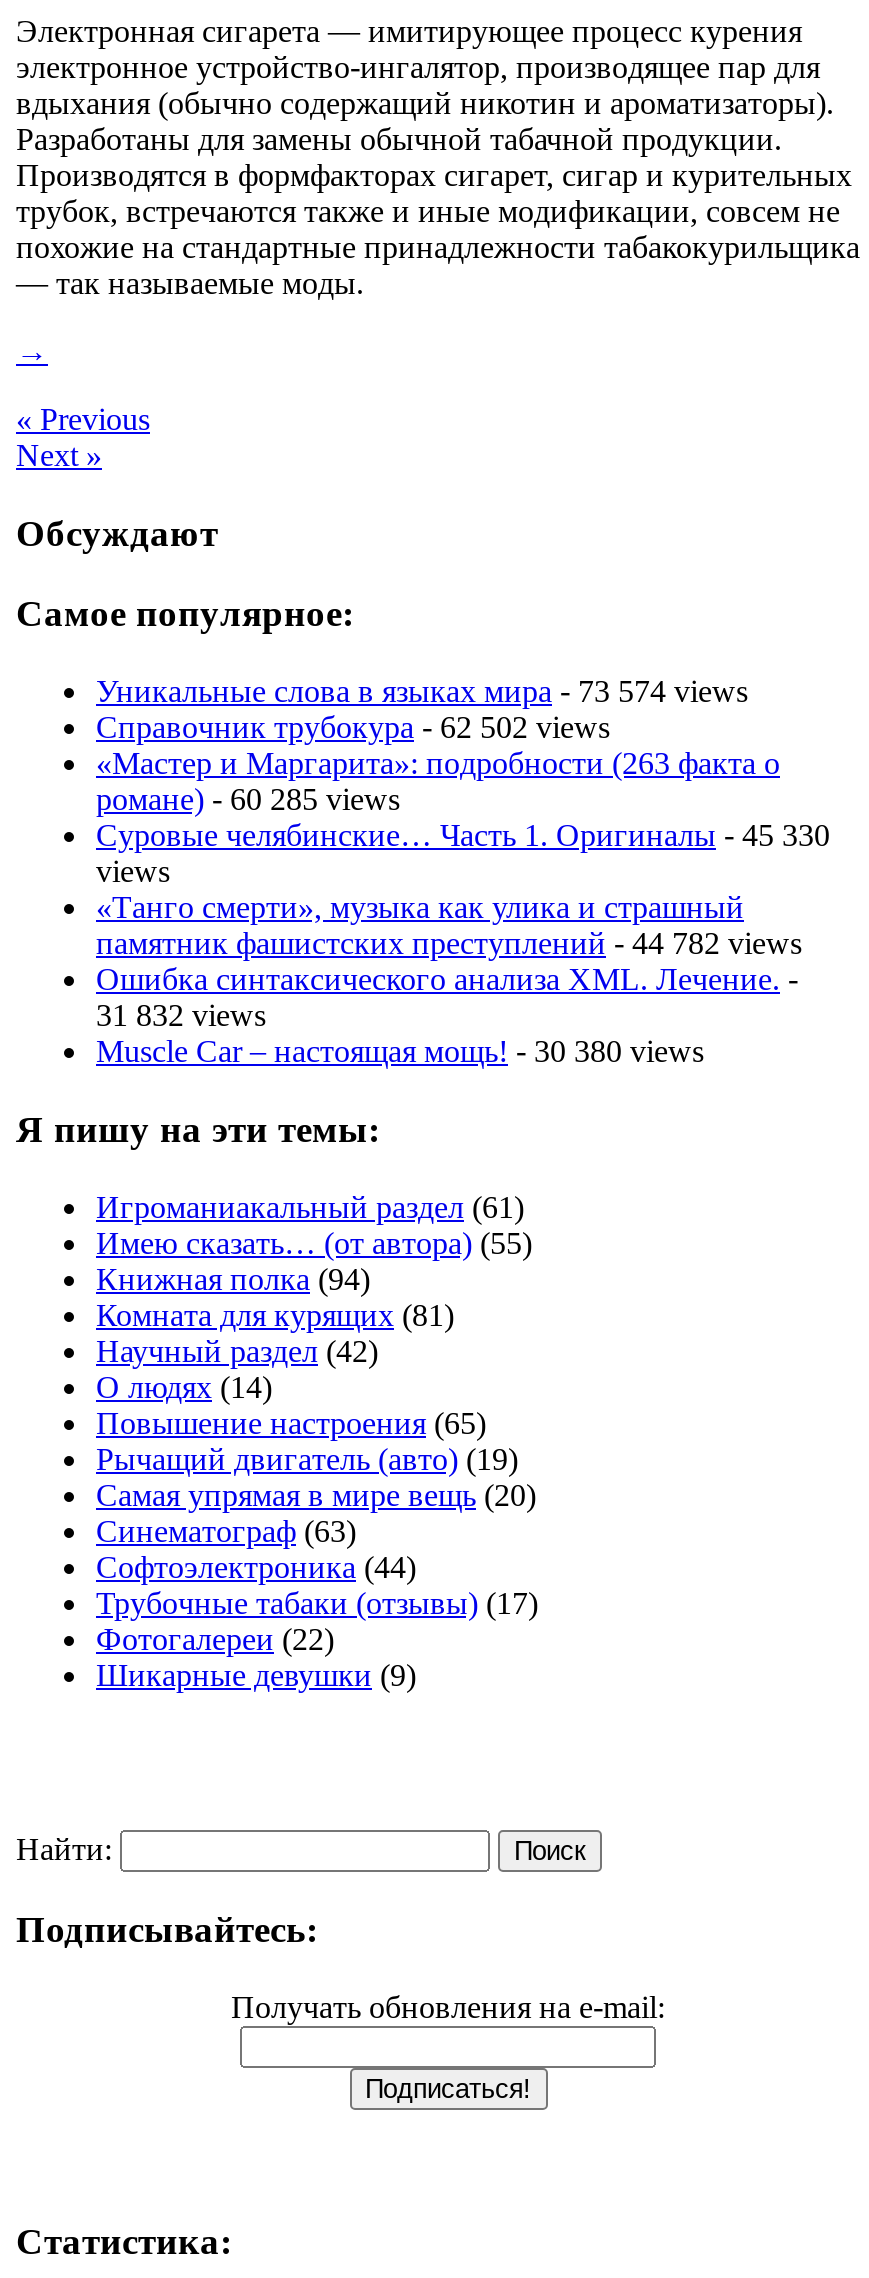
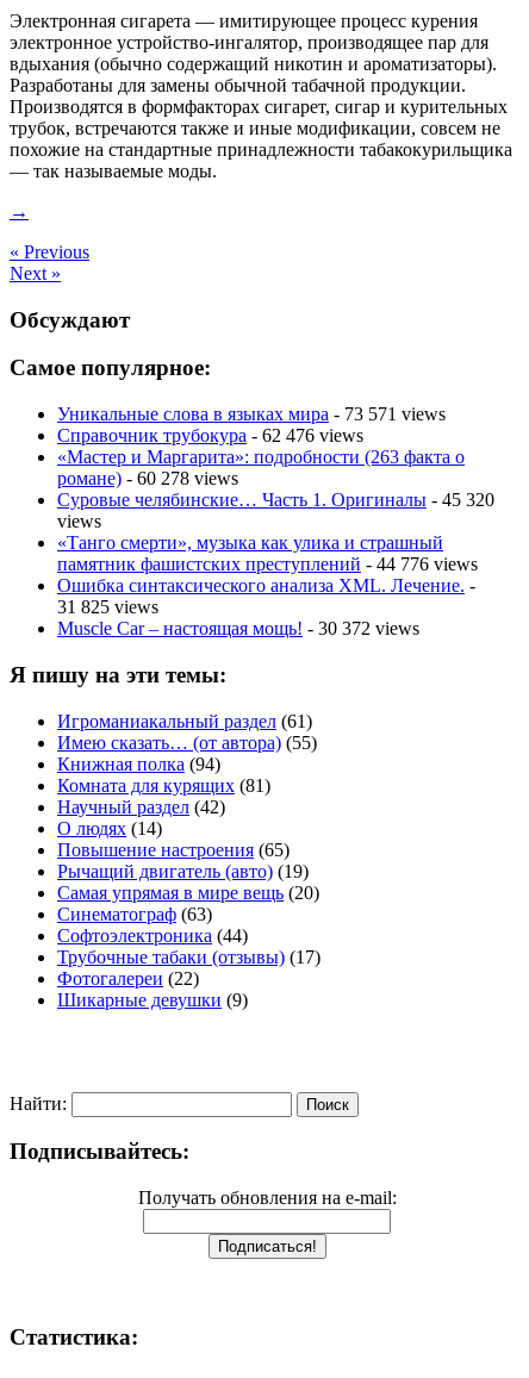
- Уникальные слова в языках мира - 73 574 views
+ Уникальные слова в языках мира - 73 571 views

- Справочник трубокура - 62 502 views
+ Справочник трубокура - 62 476 views

- романе) - 60 285 views
+ романе) - 60 278 views

- Суровые челябинские… Часть 1. Оригиналы - 45 330
+ Суровые челябинские… Часть 1. Оригиналы - 45 320

- памятник фашистских преступлений - 44 782 views
+ памятник фашистских преступлений - 44 776 views

- 31 832 views
+ 31 825 views

- Muscle Car – настоящая мощь! - 30 380 views
+ Muscle Car – настоящая мощь! - 30 372 views
